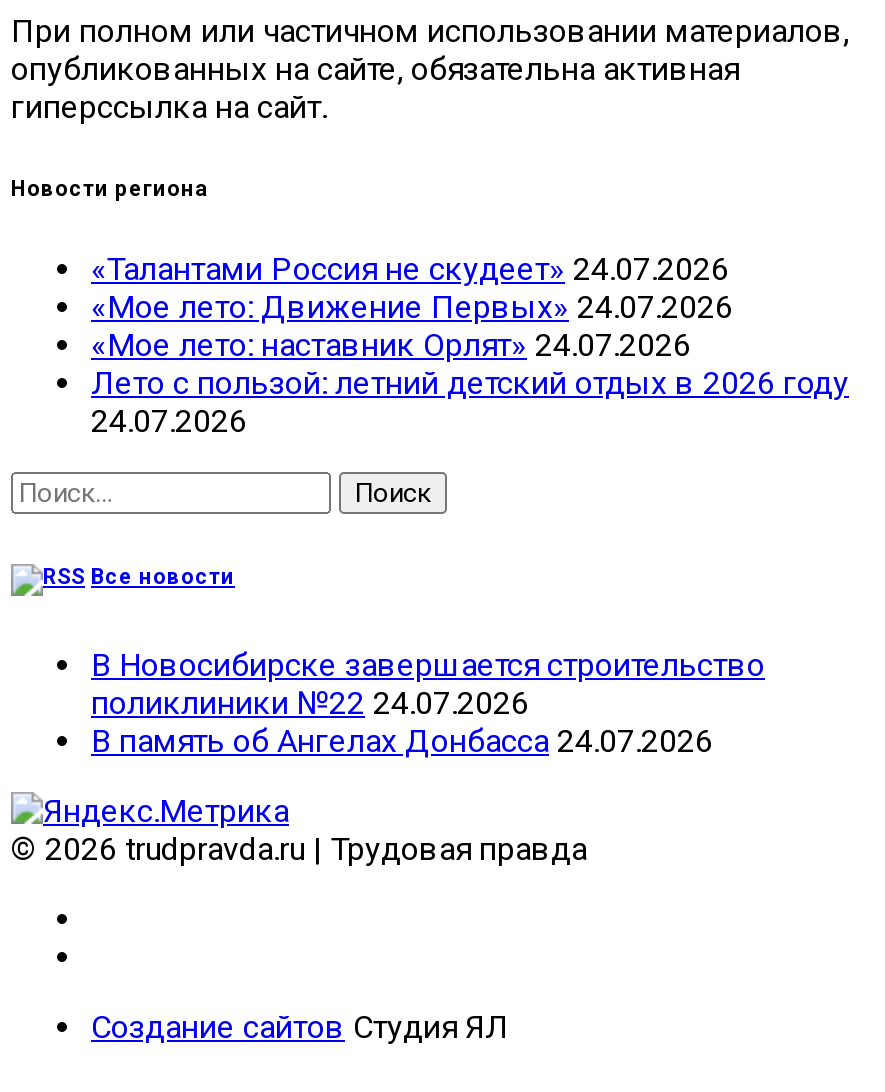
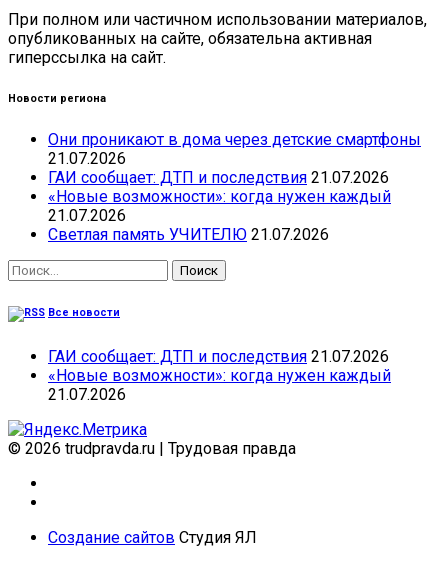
- «Талантами Россия не скудеет» 24.07.2026
- «Мое лето: Движение Первых» 24.07.2026
- «Мое лето: наставник Орлят» 24.07.2026
- Лето с пользой: летний детский отдых в 2026 году
- 24.07.2026
+ Они проникают в дома через детские смартфоны
+ 21.07.2026
+ ГАИ сообщает: ДТП и последствия 21.07.2026
+ «Новые возможности»: когда нужен каждый
+ 21.07.2026
+ Светлая память УЧИТЕЛЮ 21.07.2026

- В Новосибирске завершается строительство
- поликлиники №22 24.07.2026
- В память об Ангелах Донбасса 24.07.2026
+ ГАИ сообщает: ДТП и последствия 21.07.2026
+ «Новые возможности»: когда нужен каждый
+ 21.07.2026
